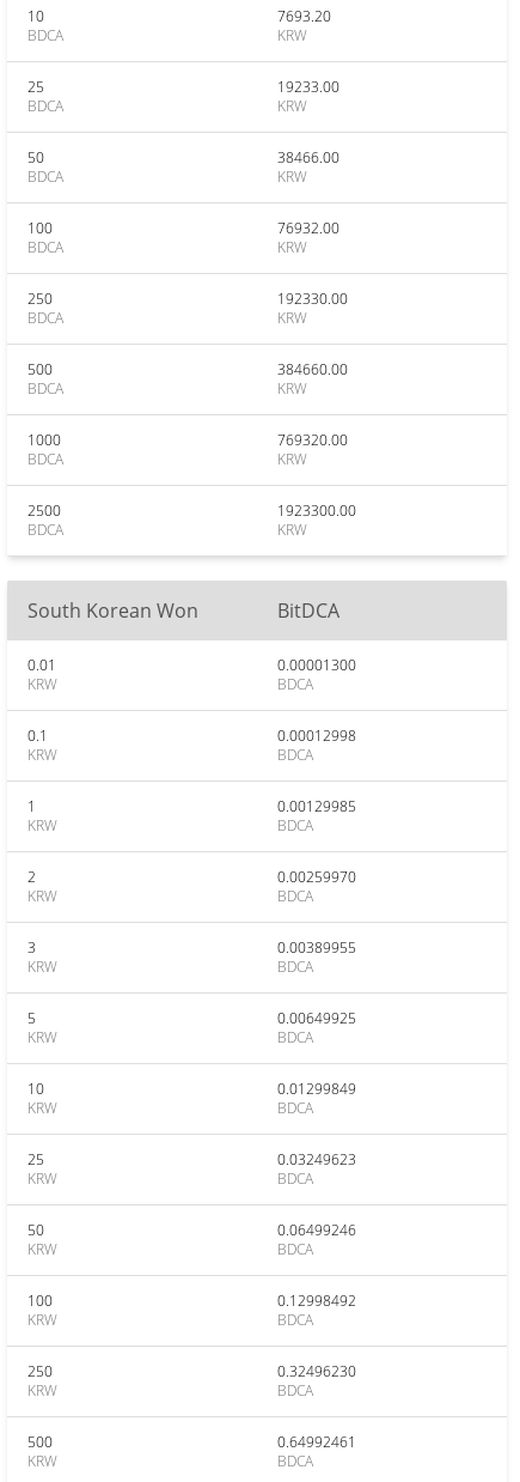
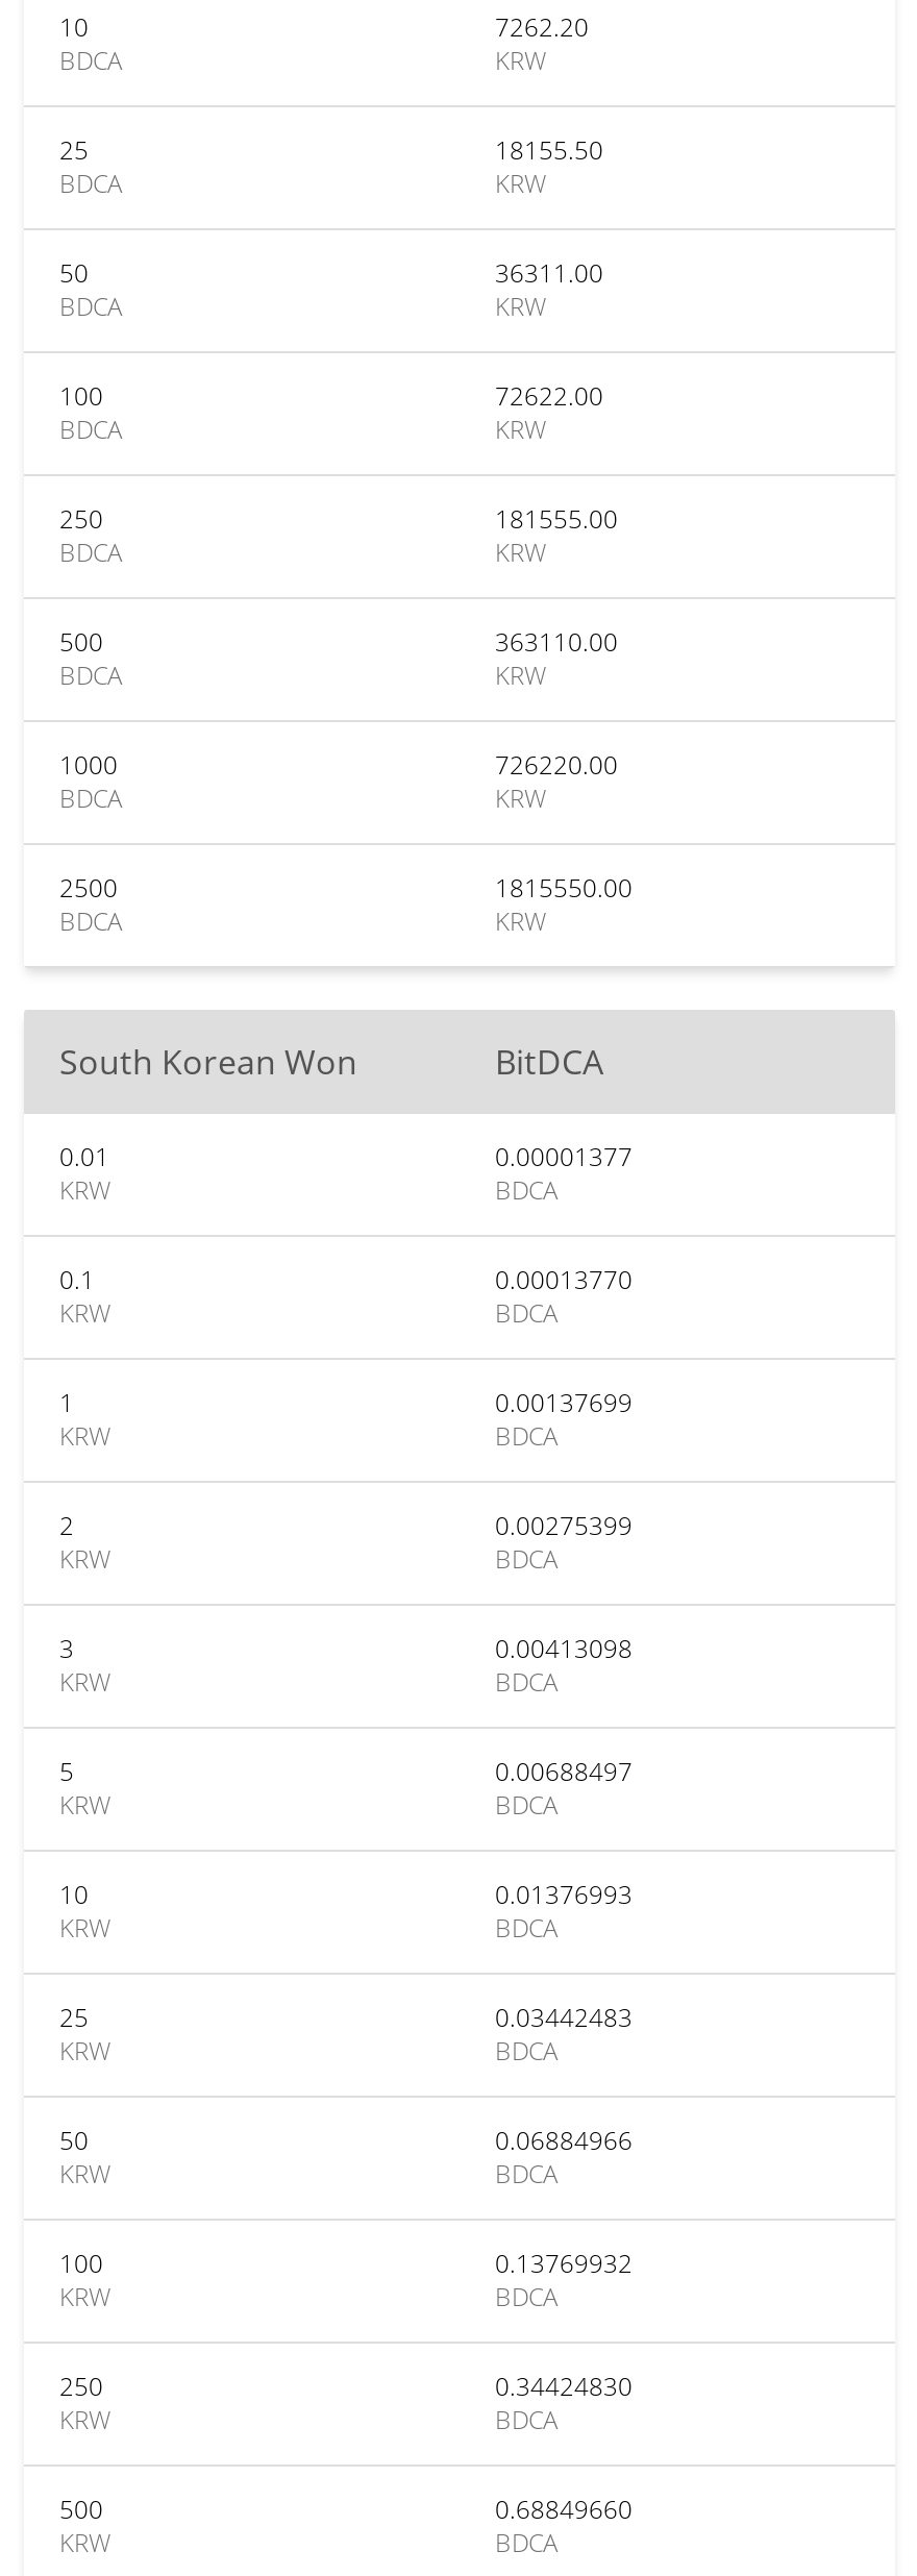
- 7693.20
+ 7262.20

- 19233.00
+ 18155.50

- 38466.00
+ 36311.00

- 76932.00
+ 72622.00

- 192330.00
+ 181555.00

- 384660.00
+ 363110.00

- 769320.00
+ 726220.00

- 1923300.00
+ 1815550.00

- 0.00001300
+ 0.00001377

- 0.00012998
+ 0.00013770

- 0.00129985
+ 0.00137699

- 0.00259970
+ 0.00275399

- 0.00389955
+ 0.00413098

- 0.00649925
+ 0.00688497

- 0.01299849
+ 0.01376993

- 0.03249623
+ 0.03442483

- 0.06499246
+ 0.06884966

- 0.12998492
+ 0.13769932

- 0.32496230
+ 0.34424830

- 0.64992461
+ 0.68849660
